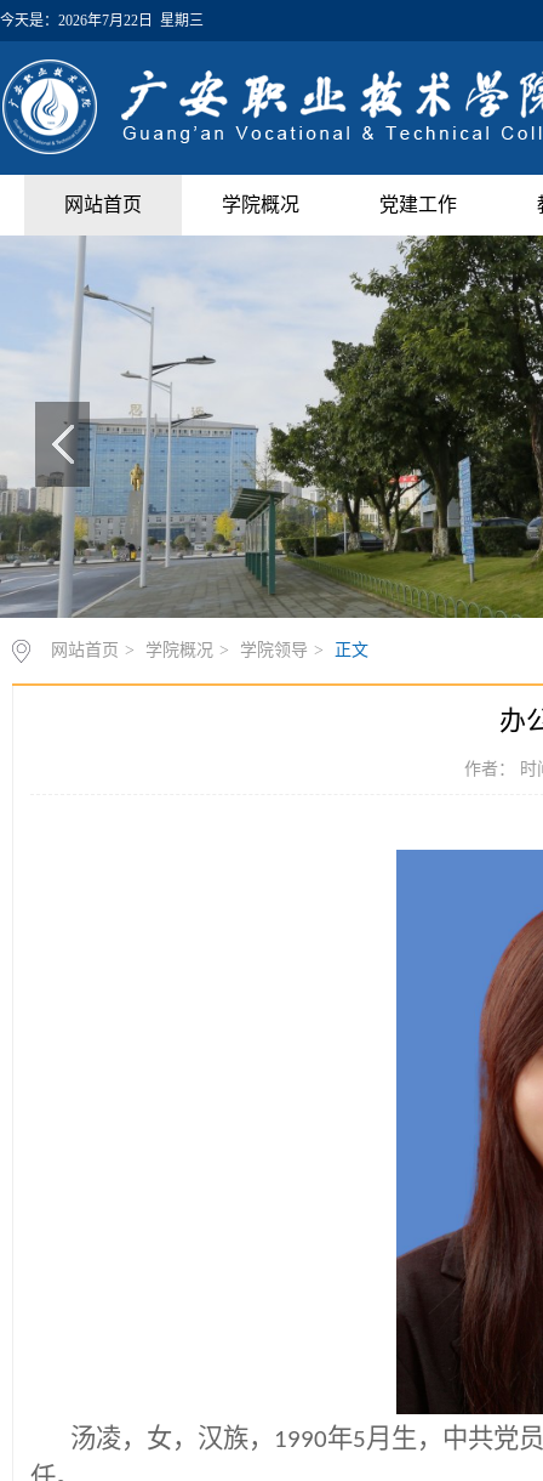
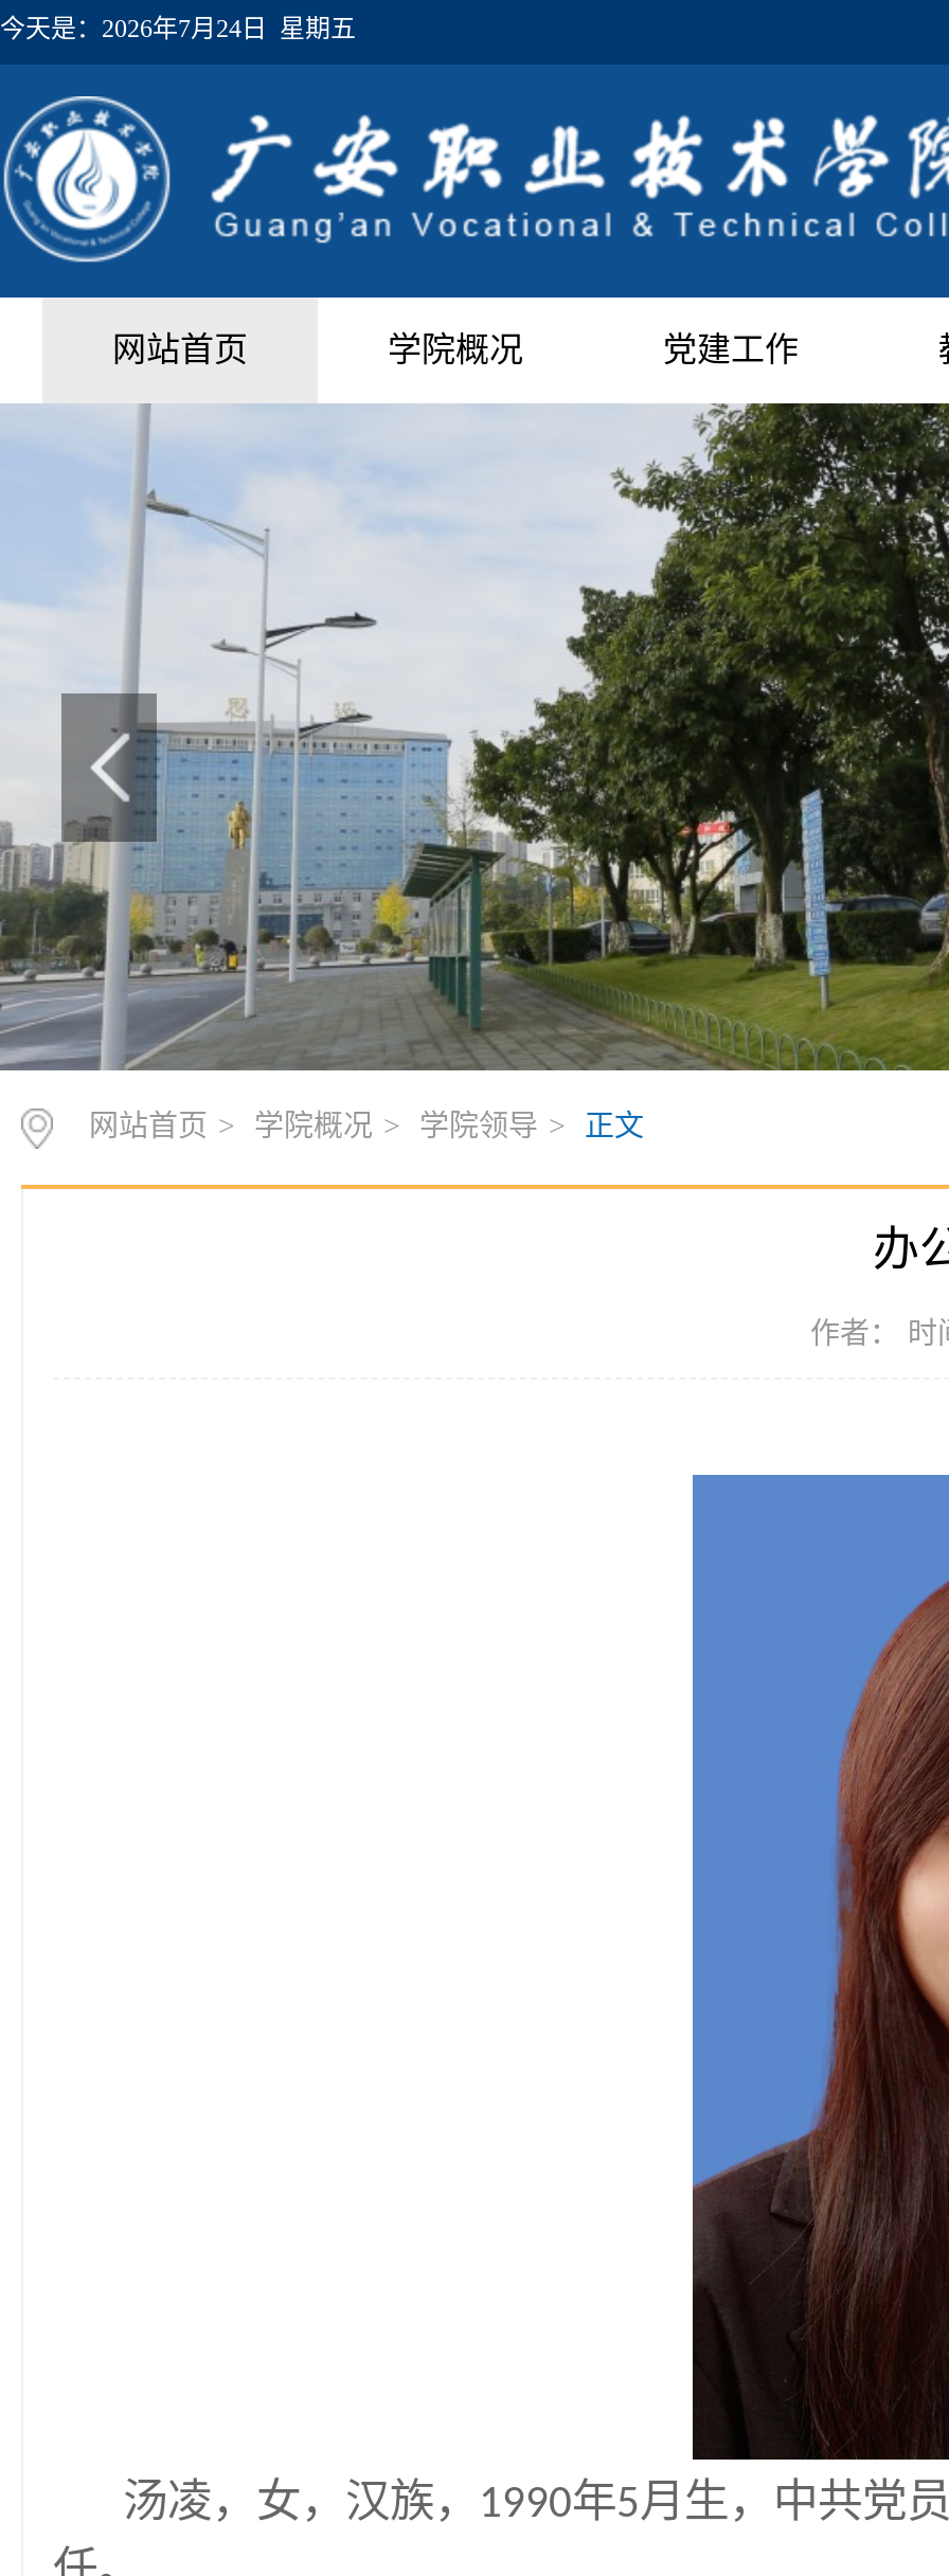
- 今天是：2026年7月22日 星期三
+ 今天是：2026年7月24日 星期五
